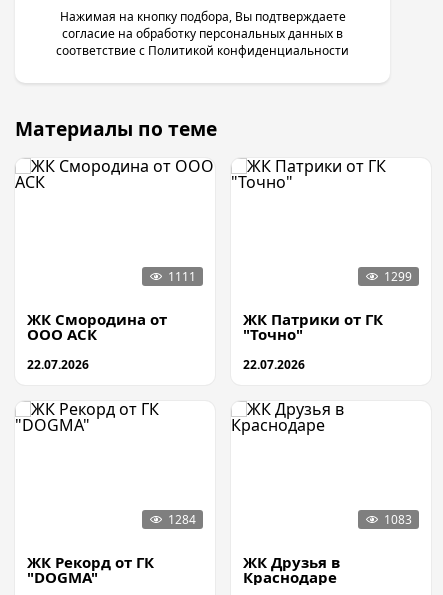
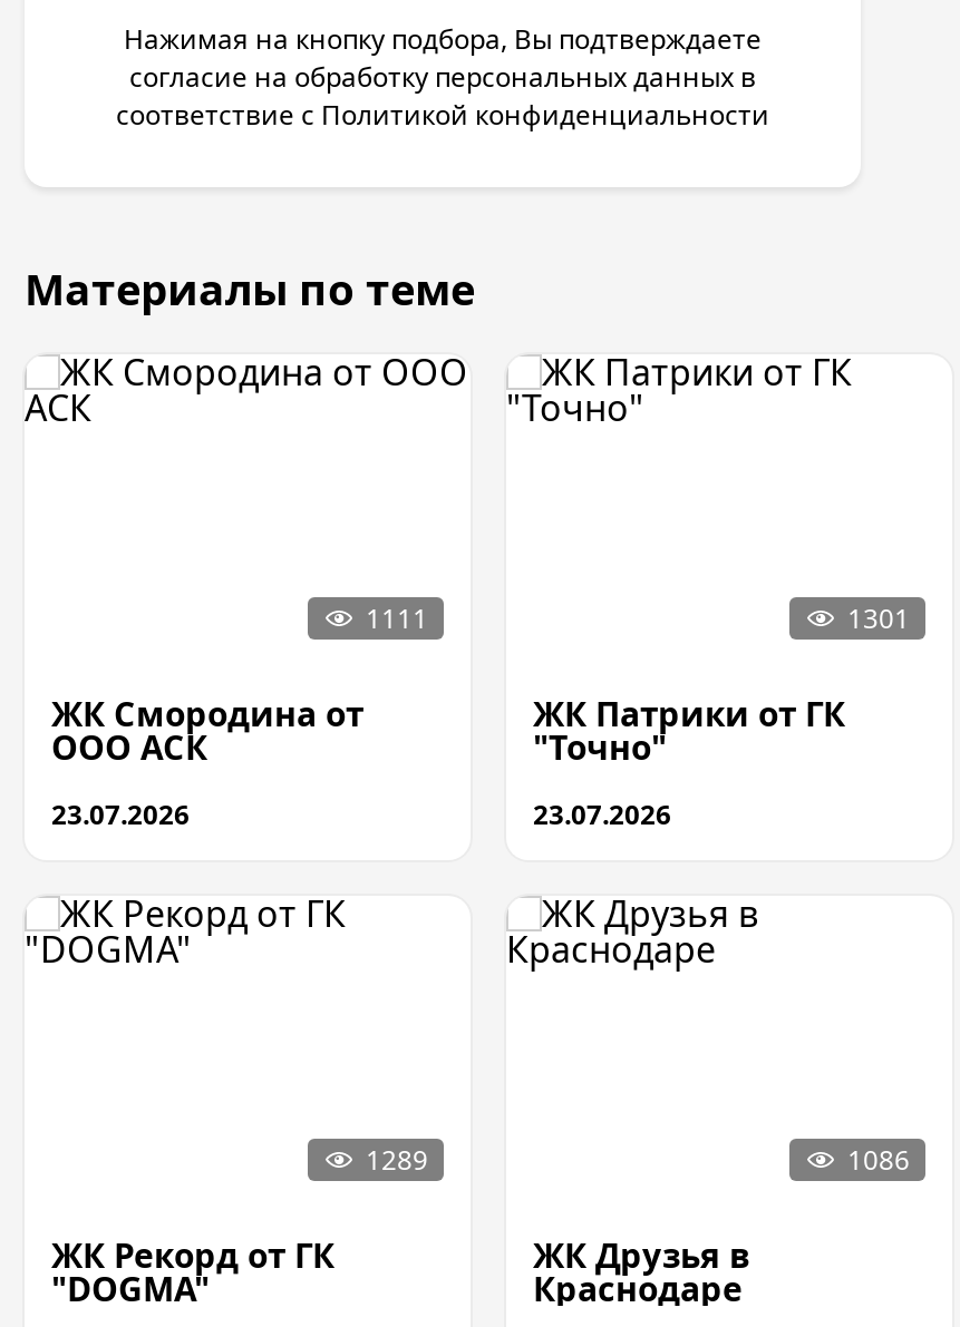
- 22.07.2026
+ 23.07.2026

- 22.07.2026
+ 23.07.2026
